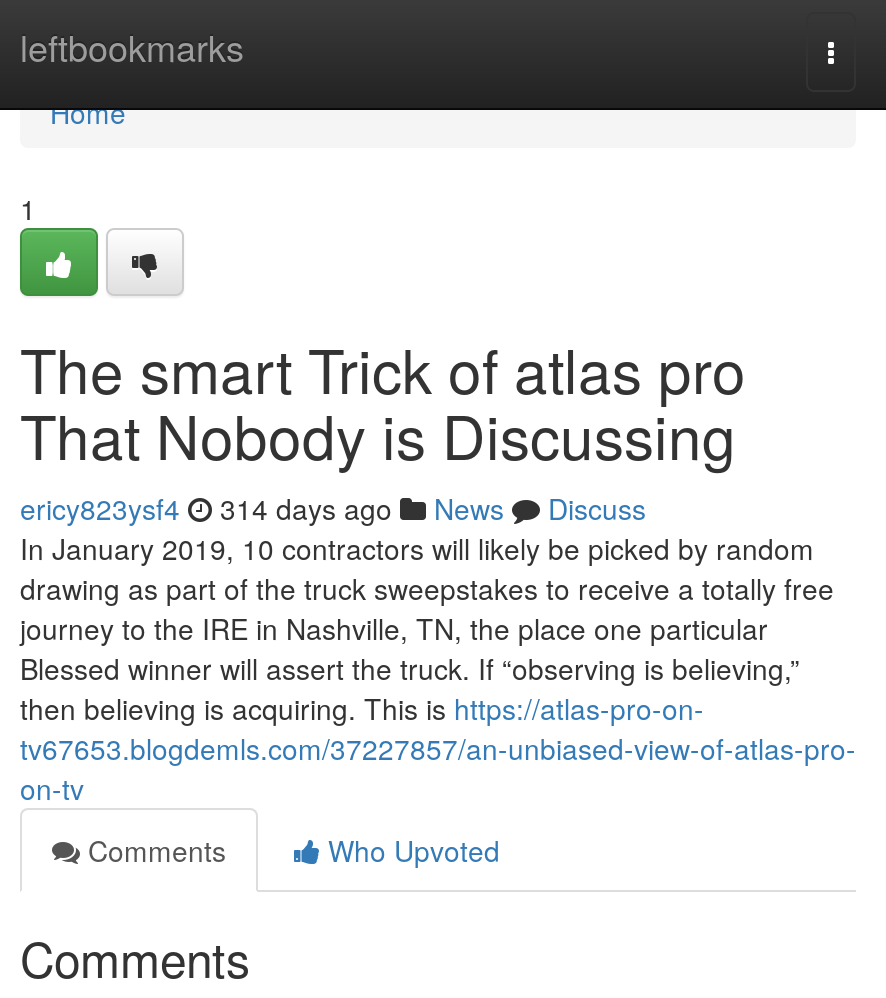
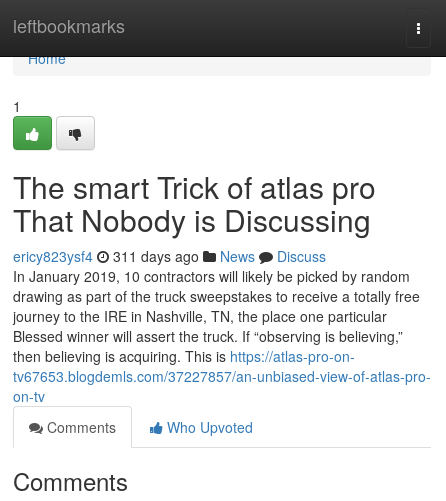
- ericy823ysf4 314 days ago News Discuss
+ ericy823ysf4 311 days ago News Discuss
